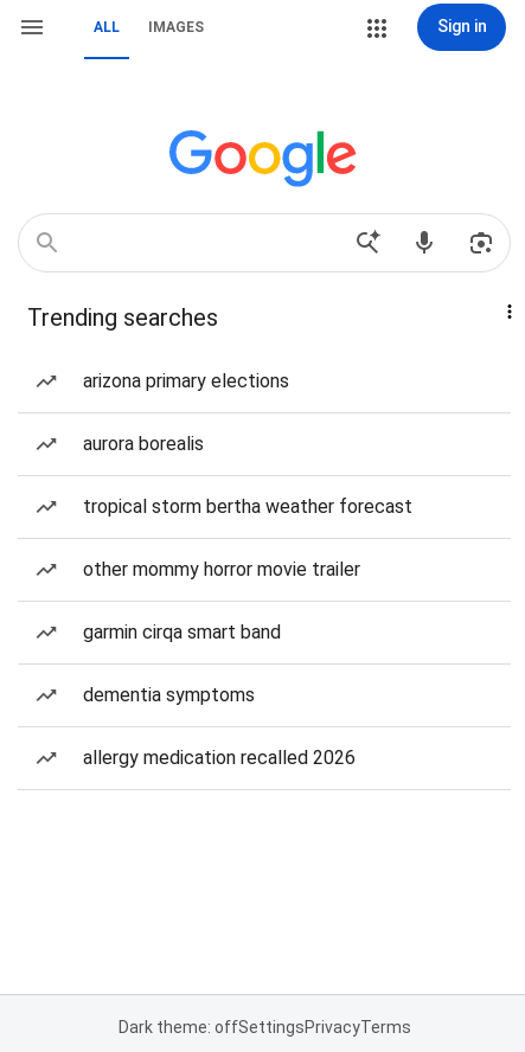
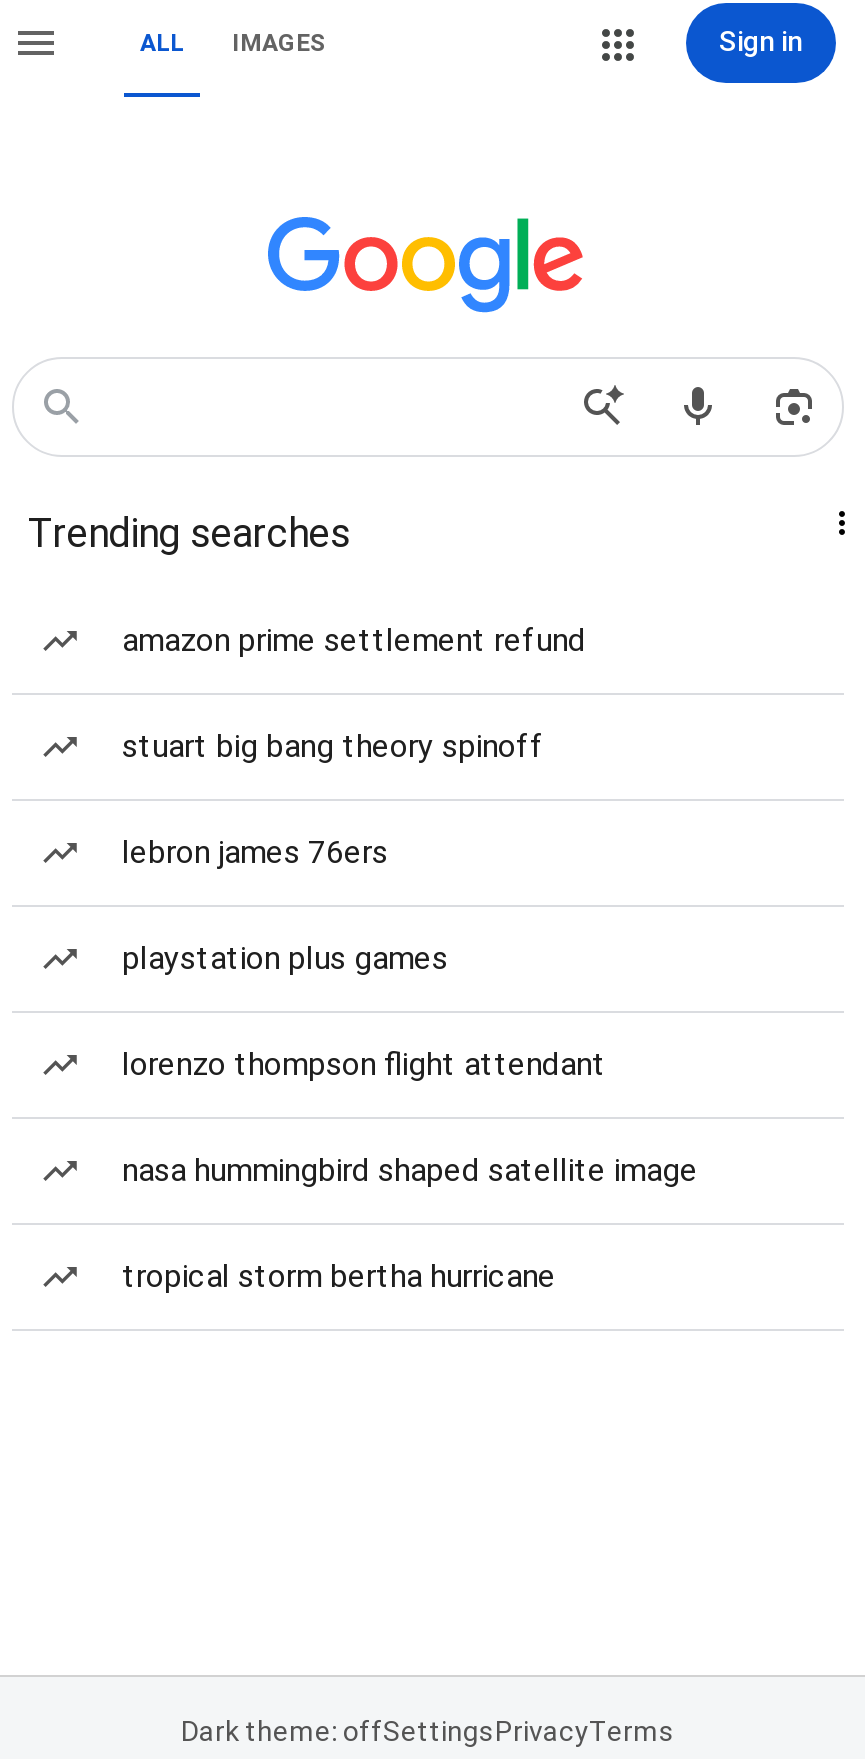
- arizona primary elections
+ amazon prime settlement refund

- aurora borealis
+ stuart big bang theory spinoff

- tropical storm bertha weather forecast
+ lebron james 76ers

- other mommy horror movie trailer
+ playstation plus games

- garmin cirqa smart band
+ lorenzo thompson flight attendant

- dementia symptoms
+ nasa hummingbird shaped satellite image

- allergy medication recalled 2026
+ tropical storm bertha hurricane
